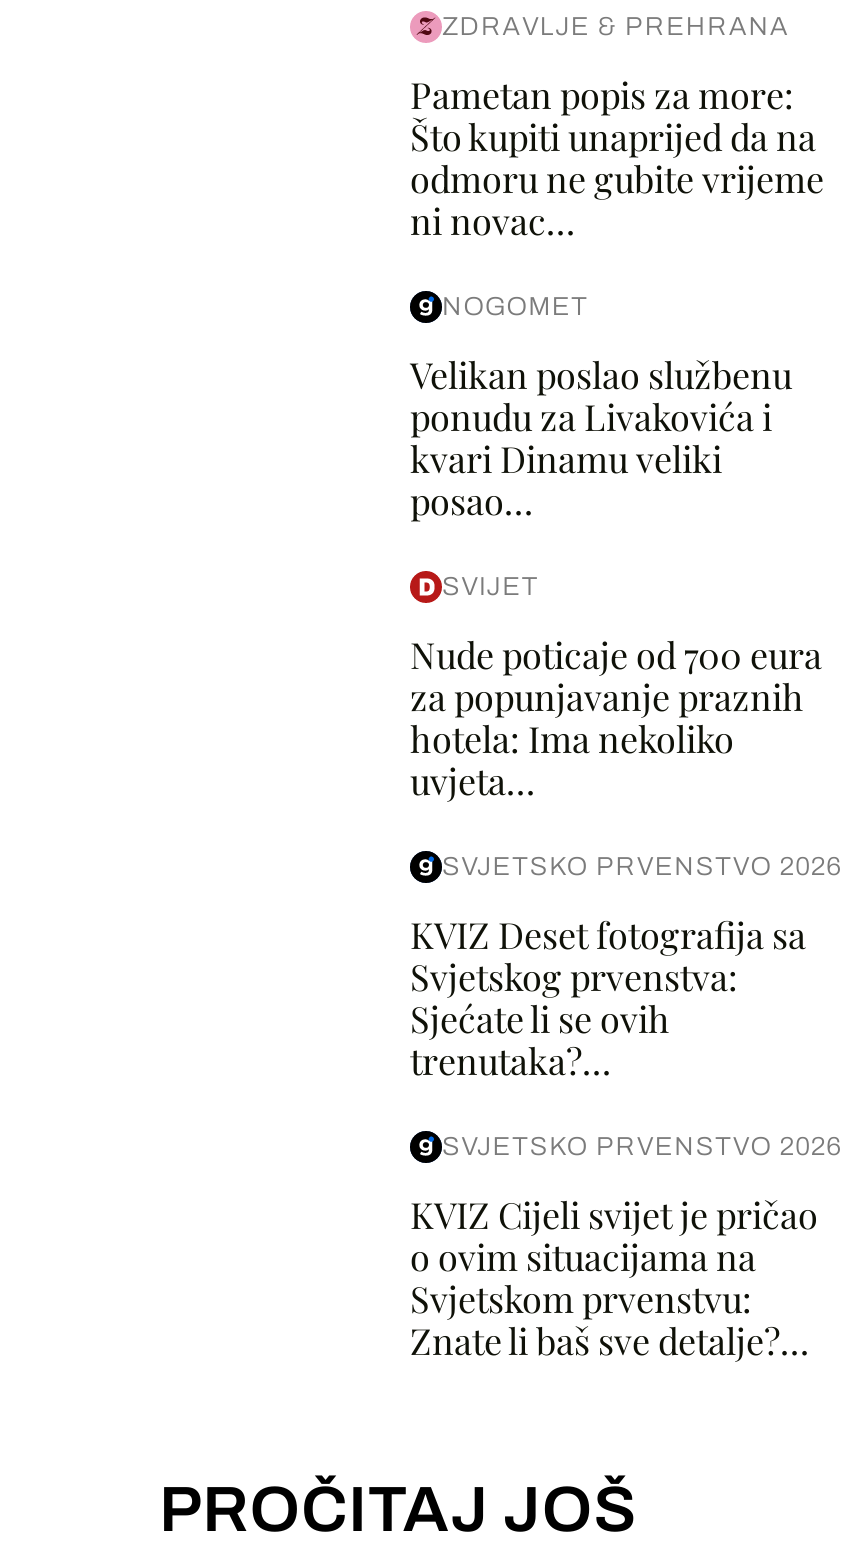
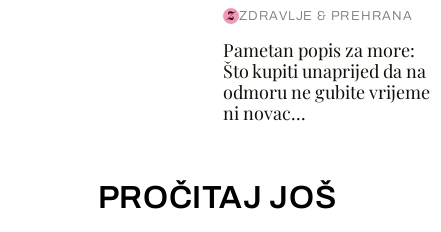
- NOGOMET
- Velikan poslao službenu
- ponudu za Livakovića i
- kvari Dinamu veliki
- posao...
- SVIJET
- Nude poticaje od 700 eura
- za popunjavanje praznih
- hotela: Ima nekoliko
- uvjeta...
- SVJETSKO PRVENSTVO 2026
- KVIZ Deset fotografija sa
- Svjetskog prvenstva:
- Sjećate li se ovih
- trenutaka?...
- SVJETSKO PRVENSTVO 2026
- KVIZ Cijeli svijet je pričao
- o ovim situacijama na
- Svjetskom prvenstvu:
- Znate li baš sve detalje?...
